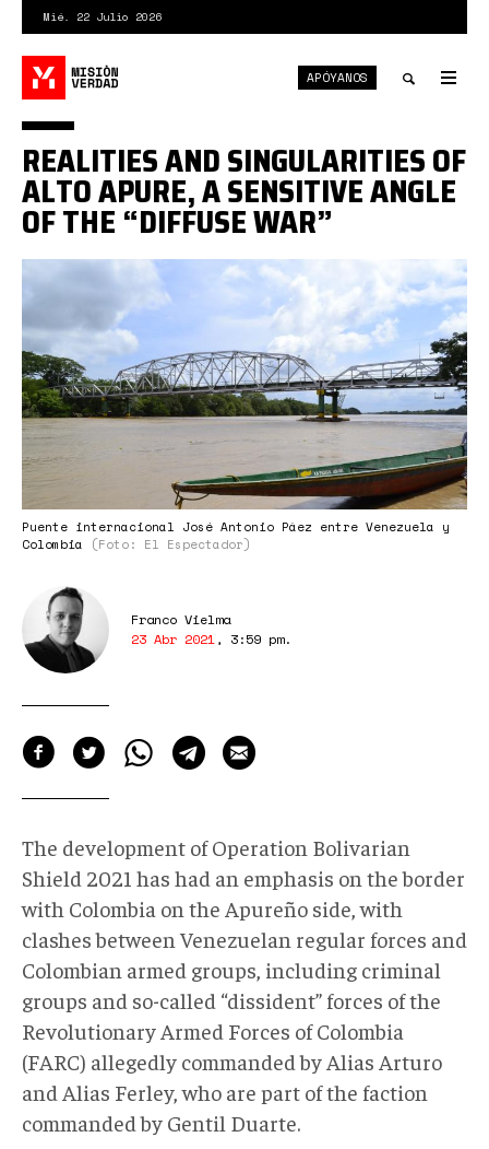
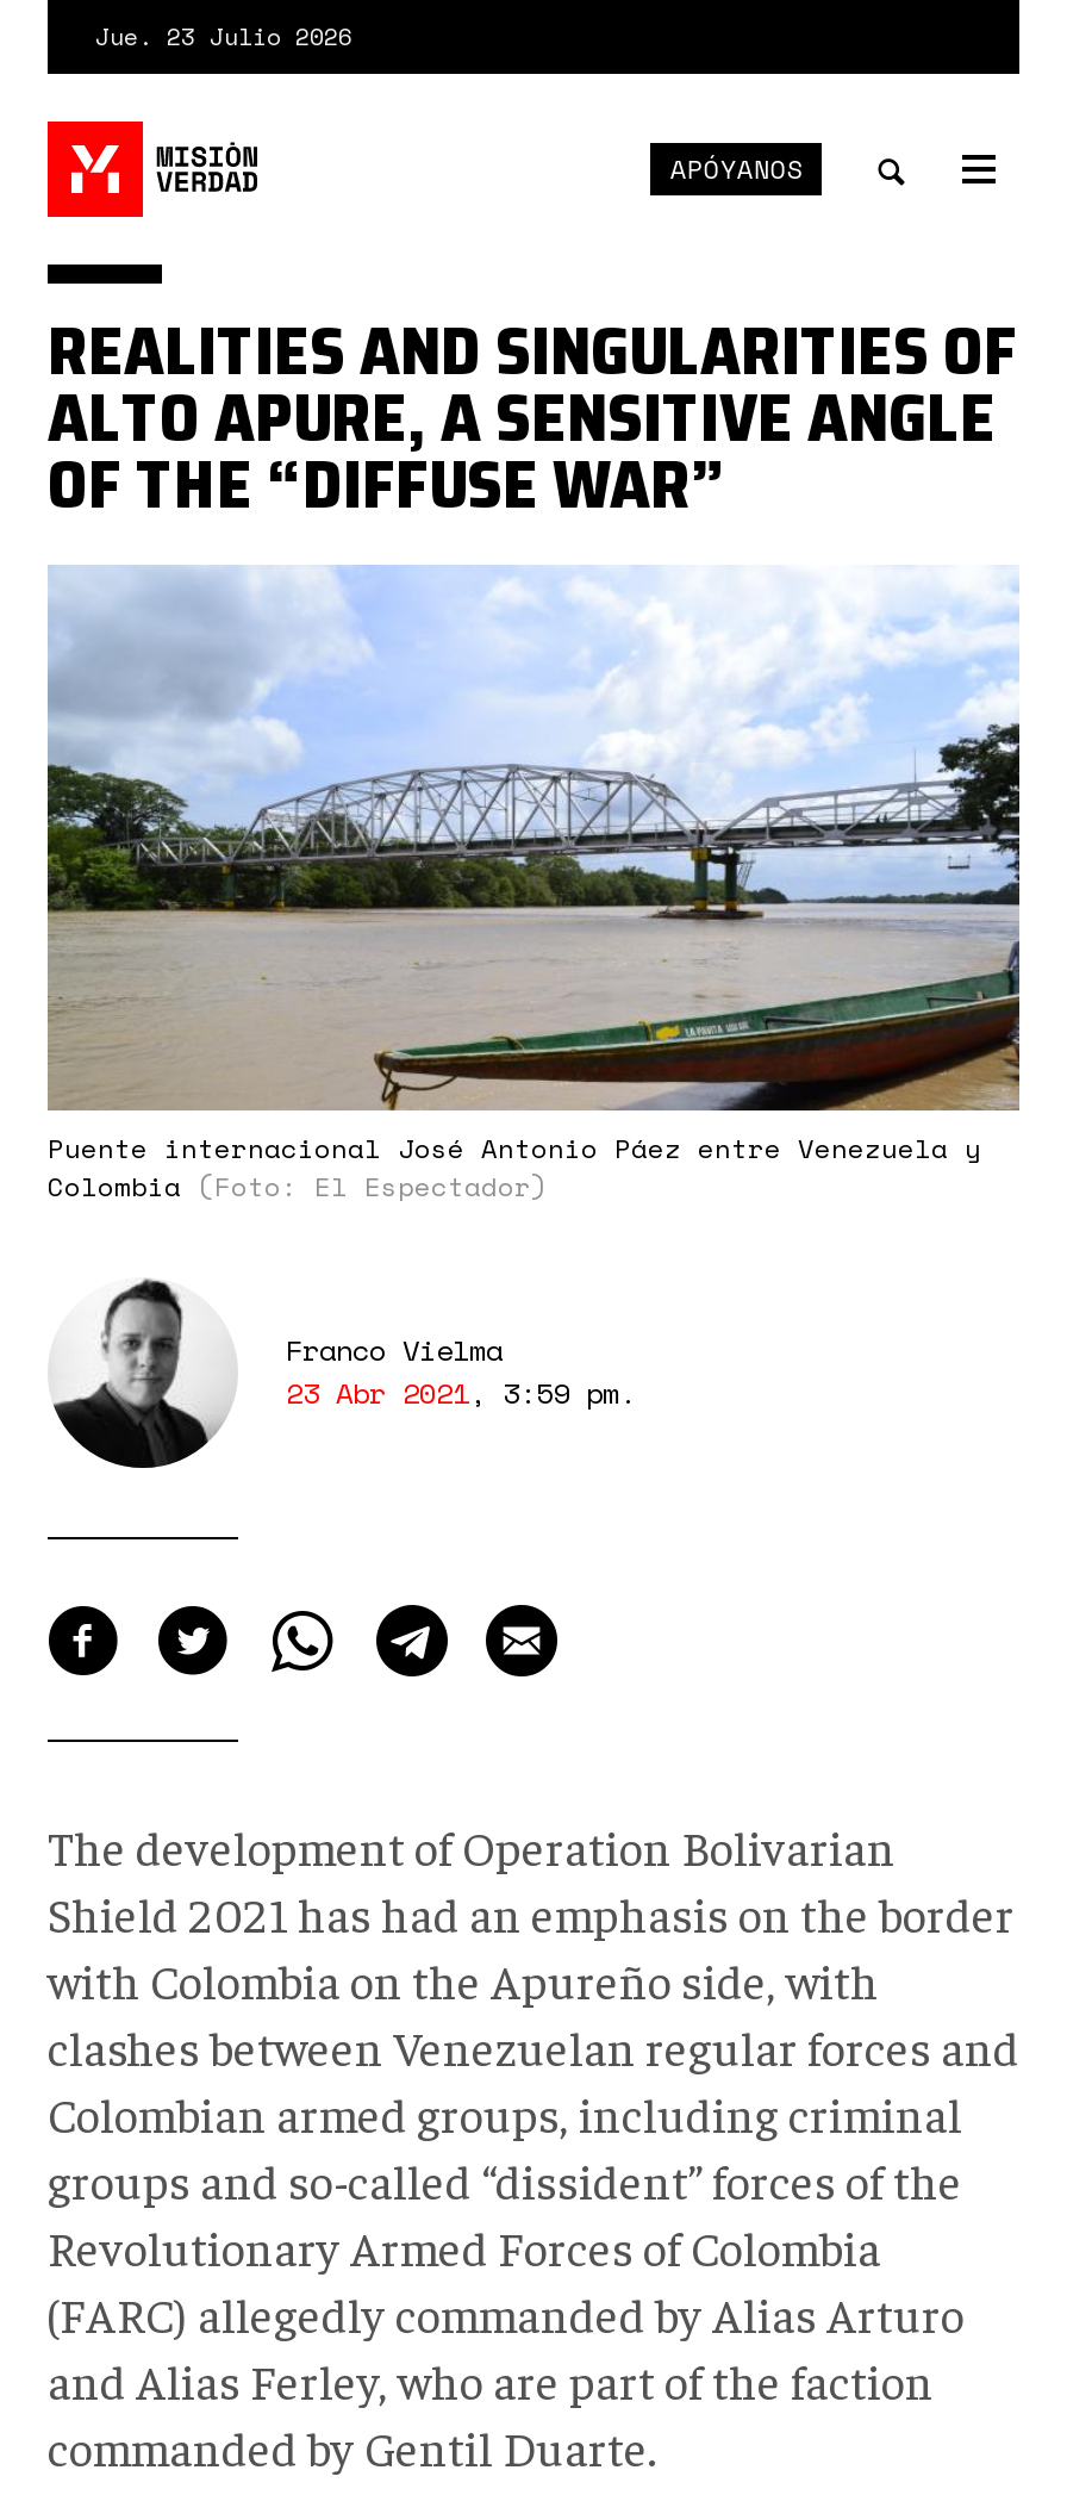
- Mié. 22 Julio 2026
+ Jue. 23 Julio 2026
